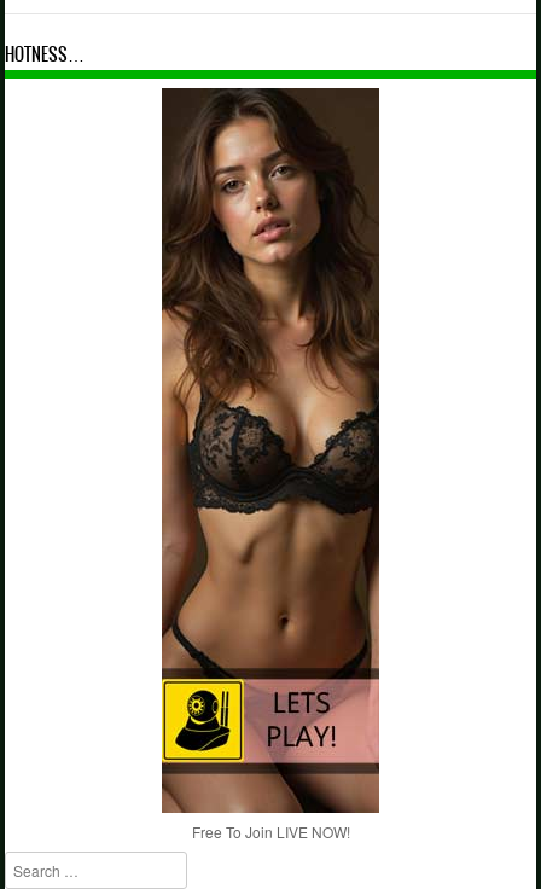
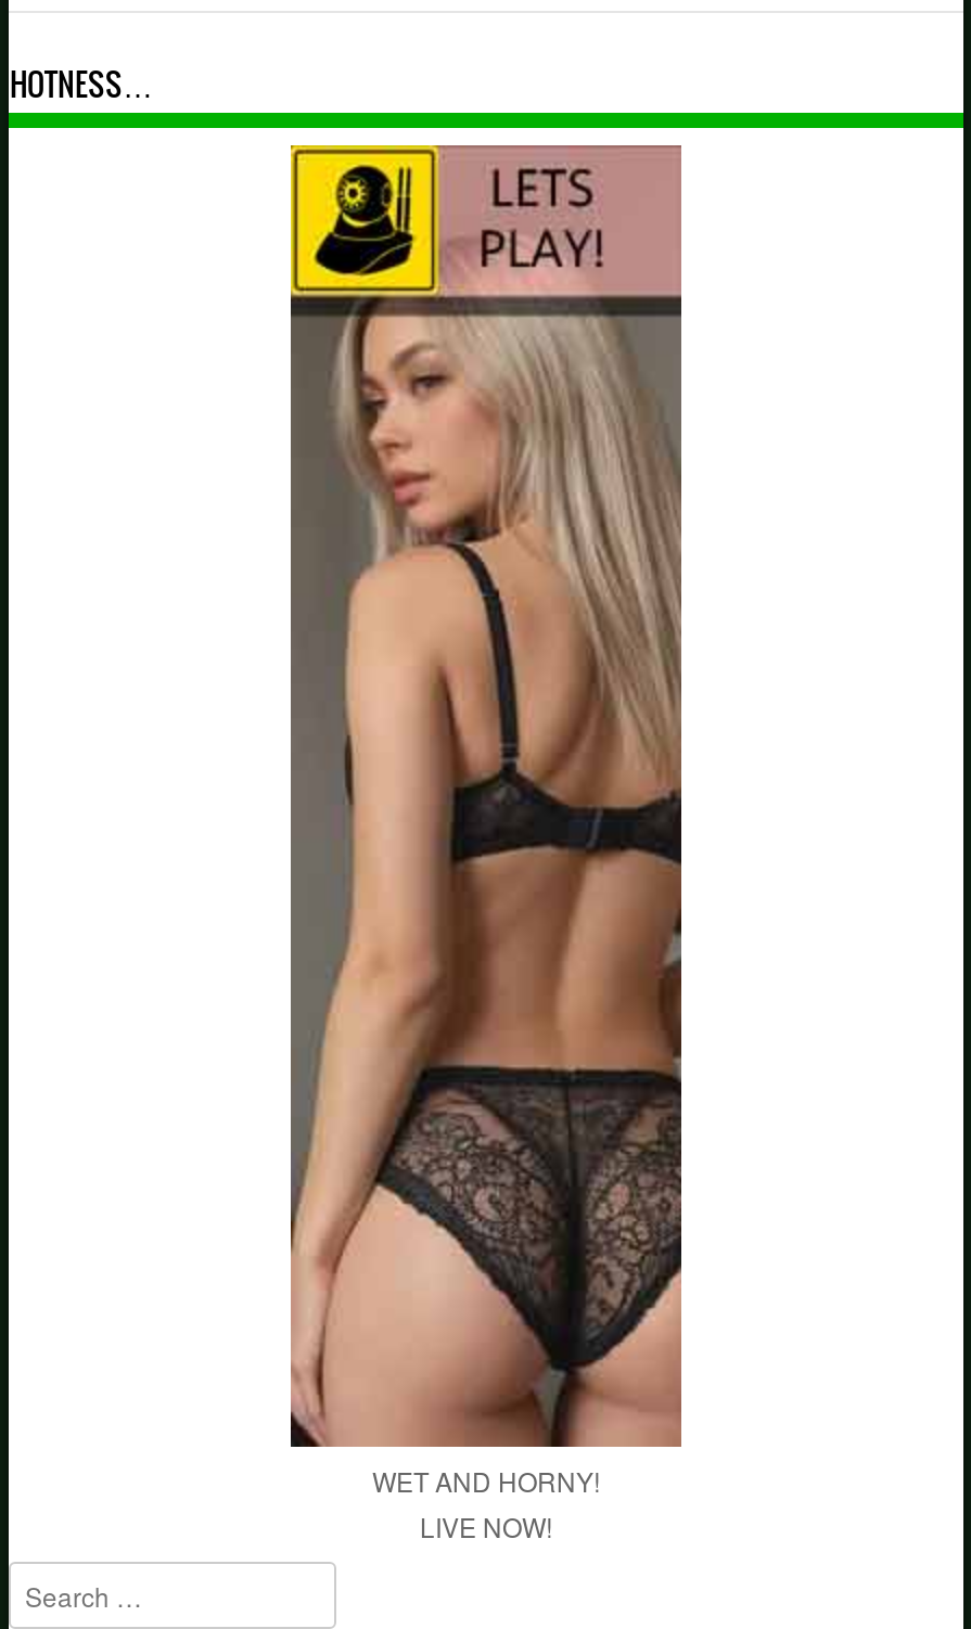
- [image]
- Free To Join LIVE NOW!
+ [image]
+ WET AND HORNY!
+ LIVE NOW!
